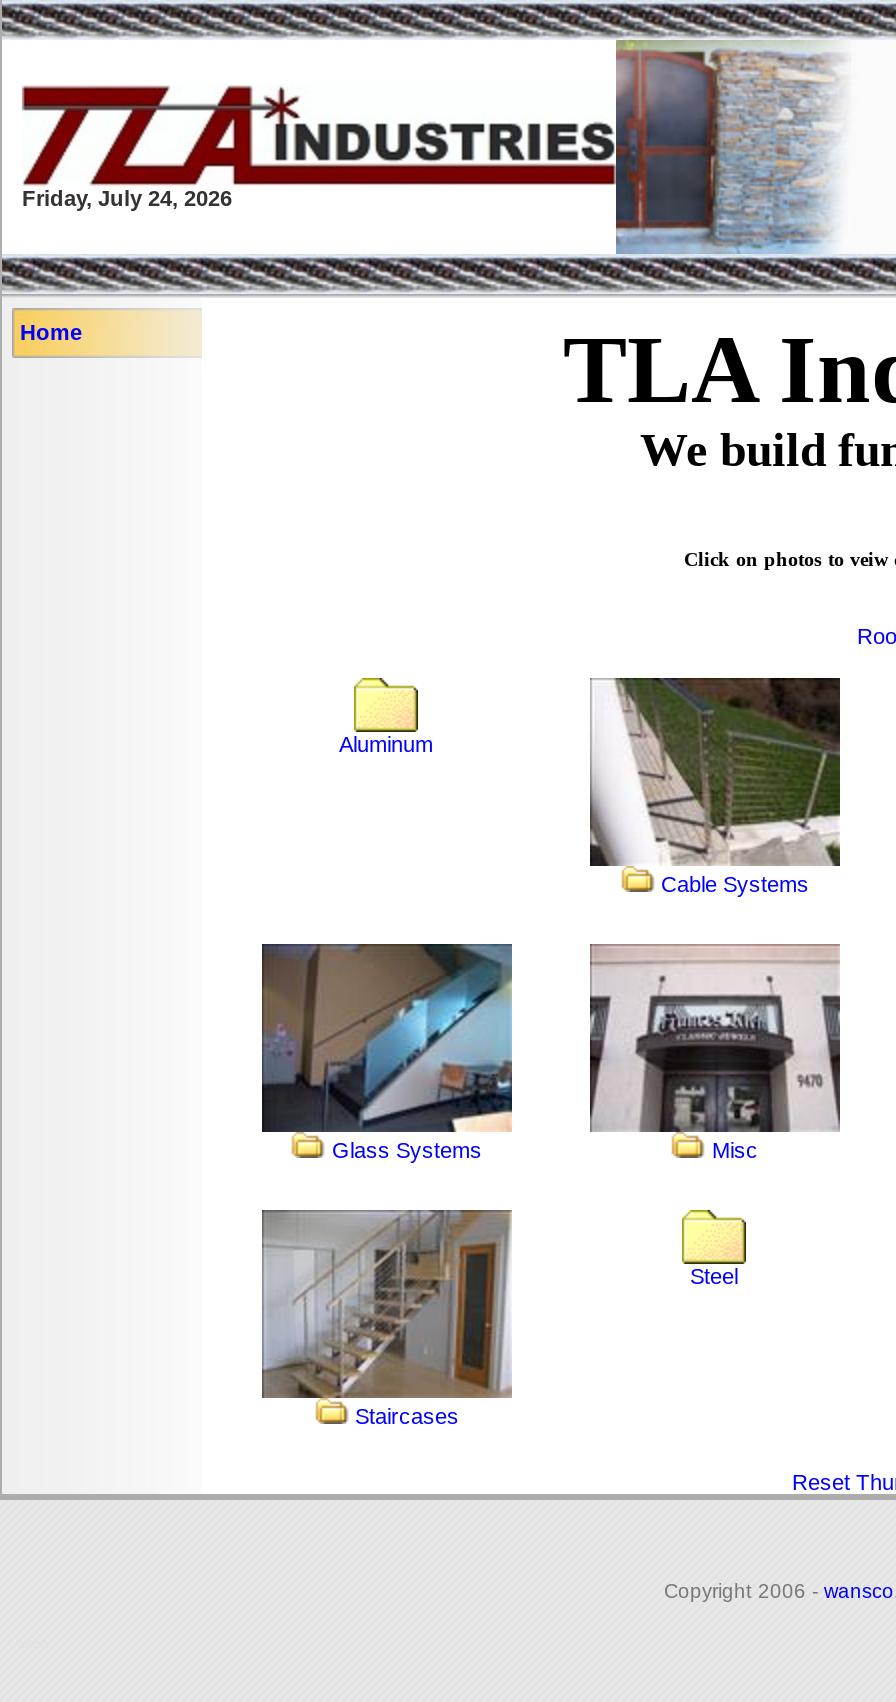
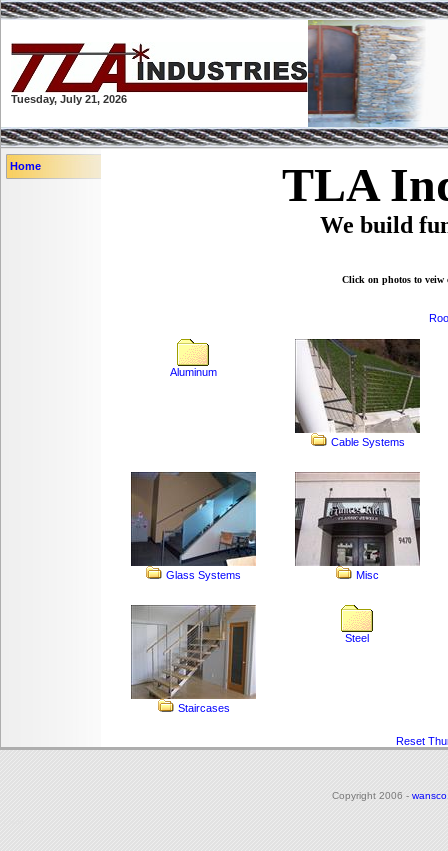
- Friday, July 24, 2026
+ Tuesday, July 21, 2026
